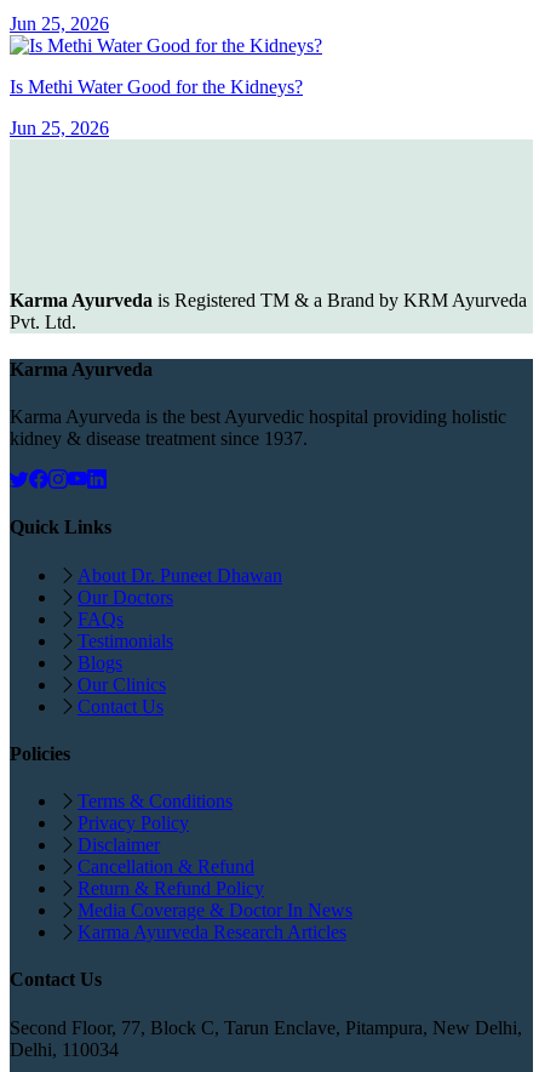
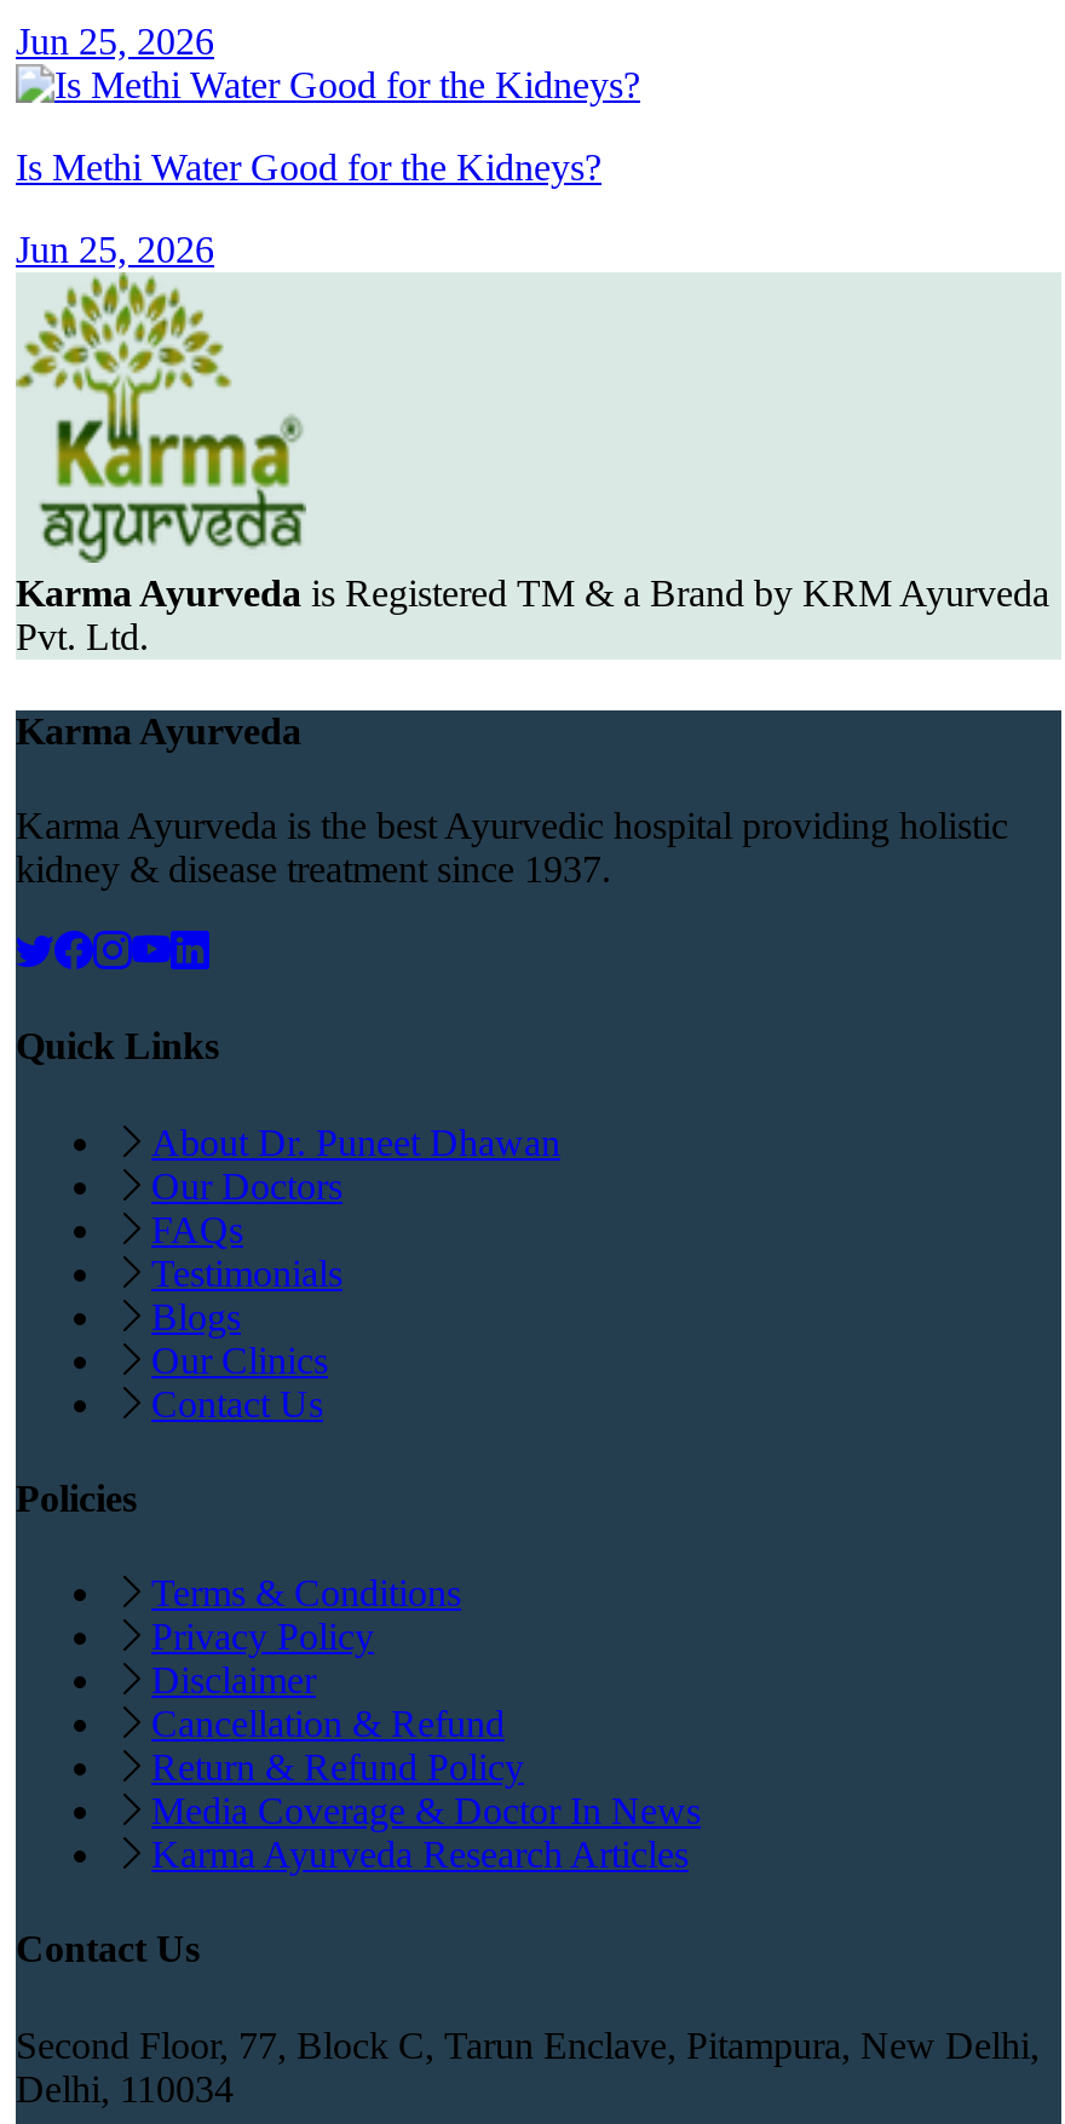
+ [image]
